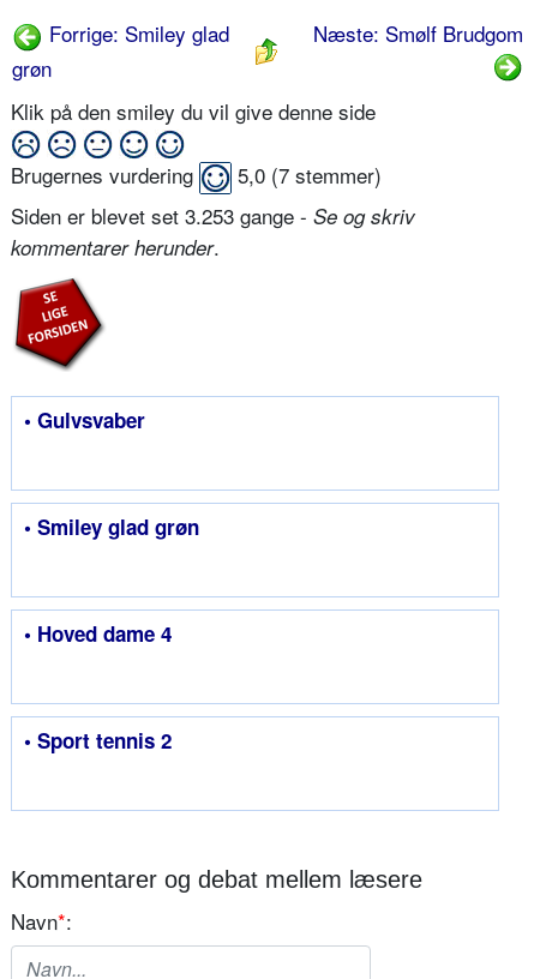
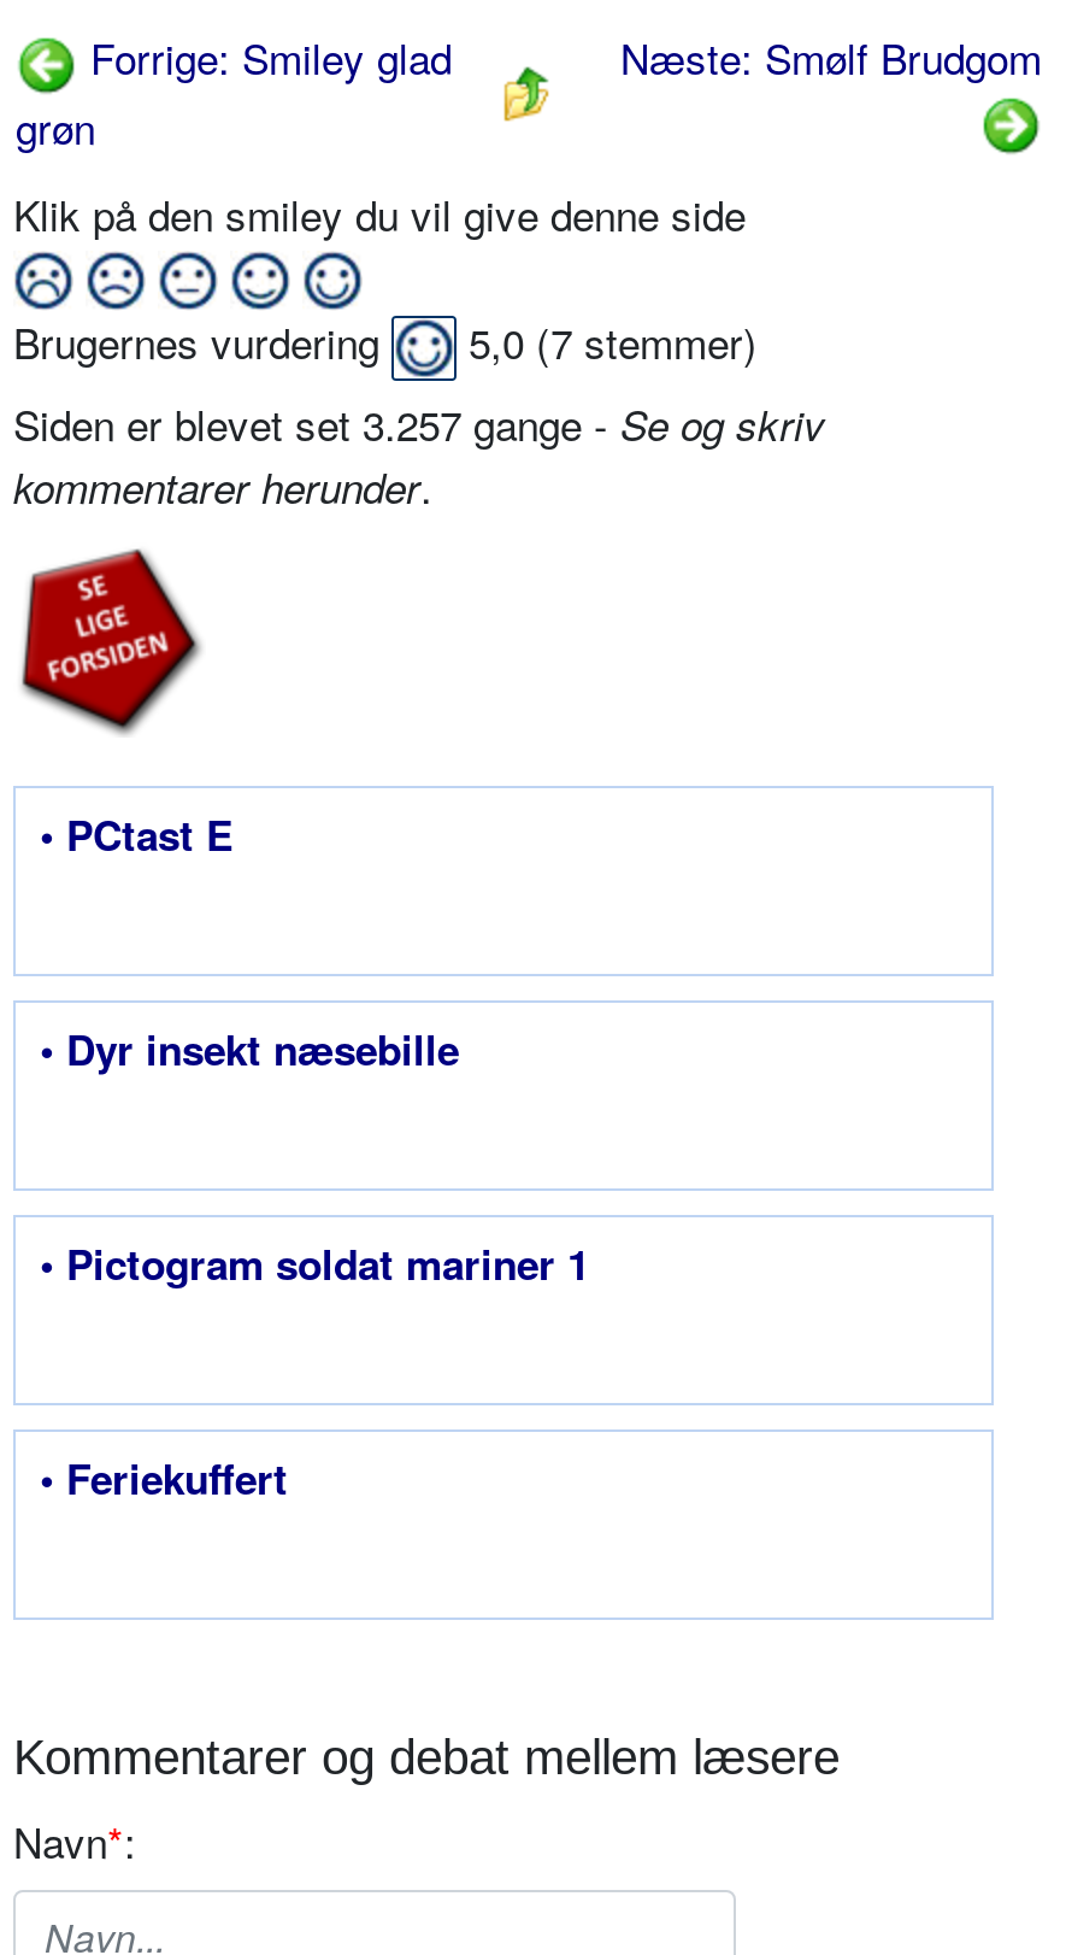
- Siden er blevet set 3.253 gange - Se og skriv
+ Siden er blevet set 3.257 gange - Se og skriv

- • Gulvsvaber
+ • PCtast E

- • Smiley glad grøn
+ • Dyr insekt næsebille

- • Hoved dame 4
+ • Pictogram soldat mariner 1

- • Sport tennis 2
+ • Feriekuffert
